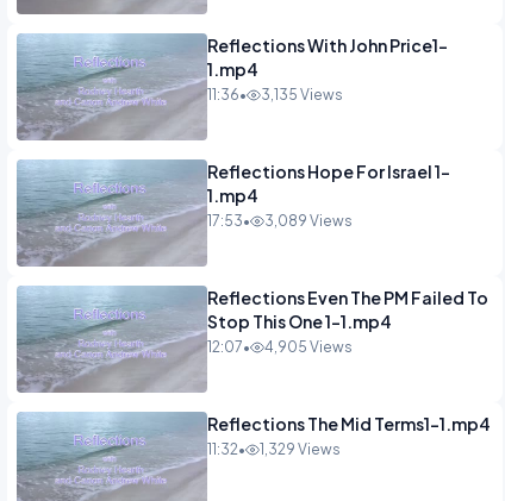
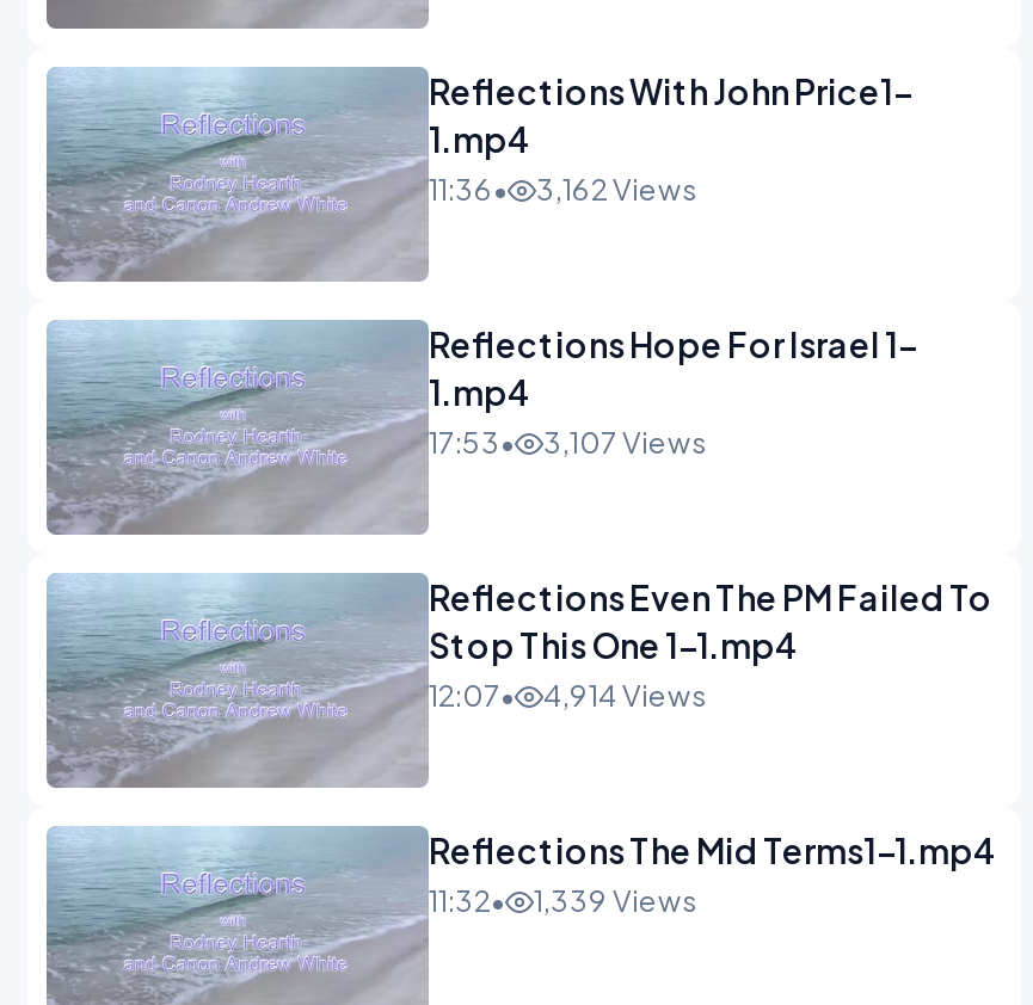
- 11:36• 3,135 Views
+ 11:36• 3,162 Views

- 17:53• 3,089 Views
+ 17:53• 3,107 Views

- 12:07• 4,905 Views
+ 12:07• 4,914 Views

- 1,329 Views
+ 1,339 Views
